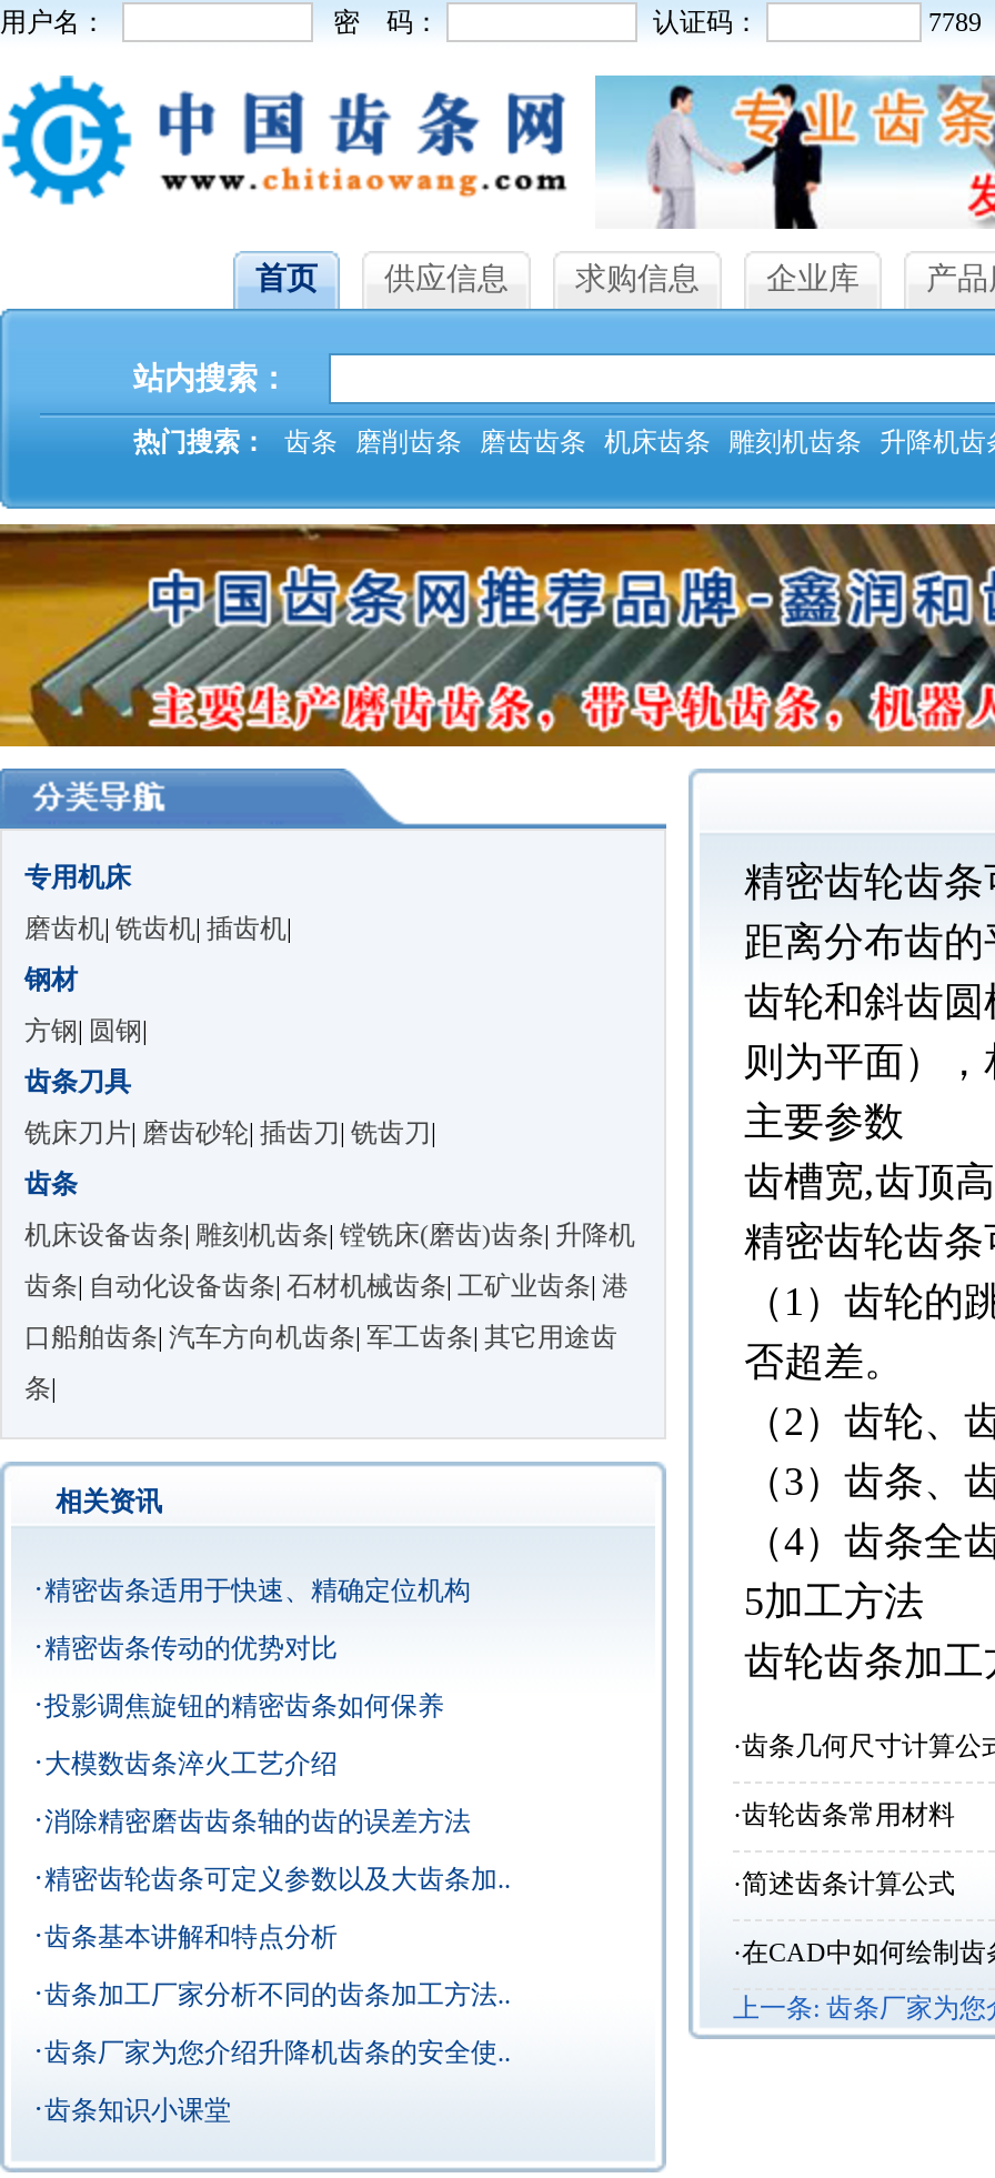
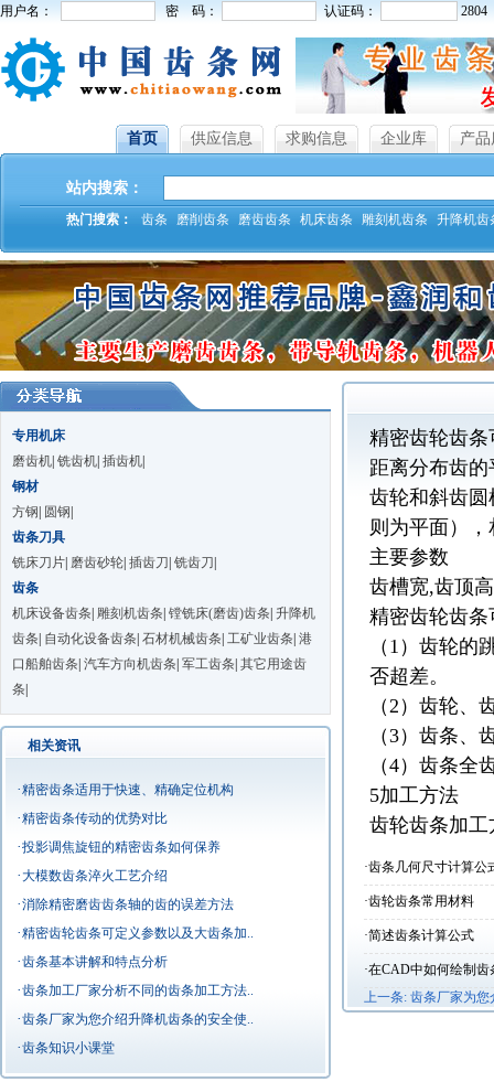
- 7789
+ 2804
